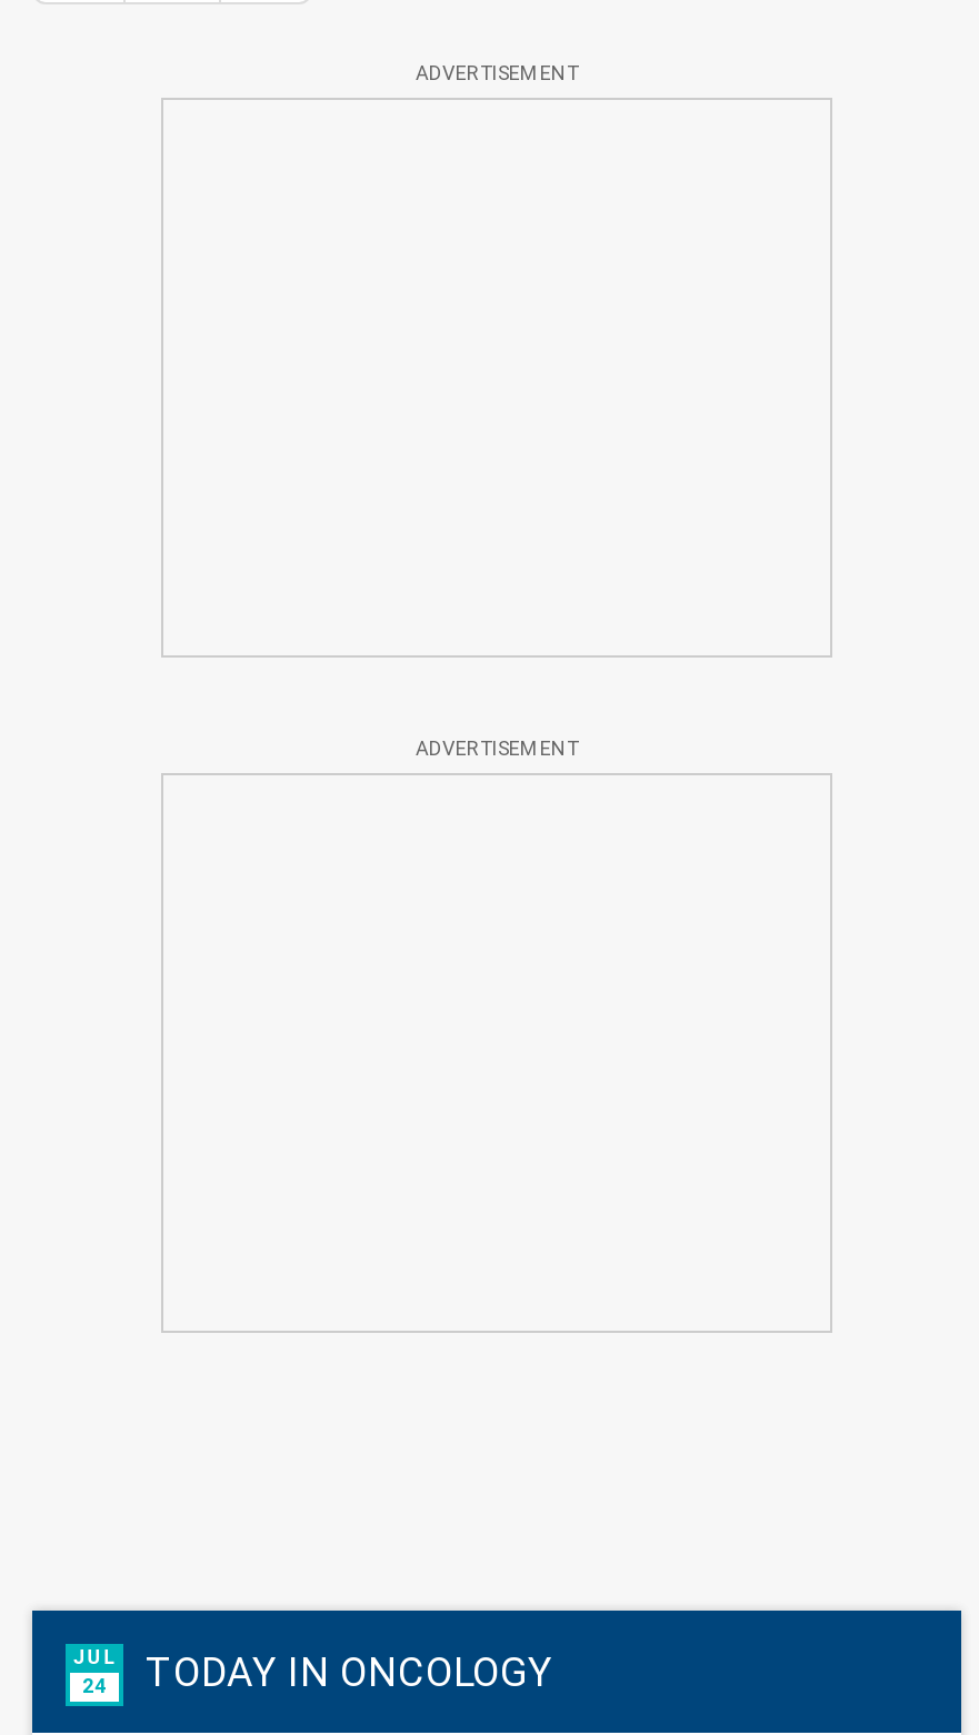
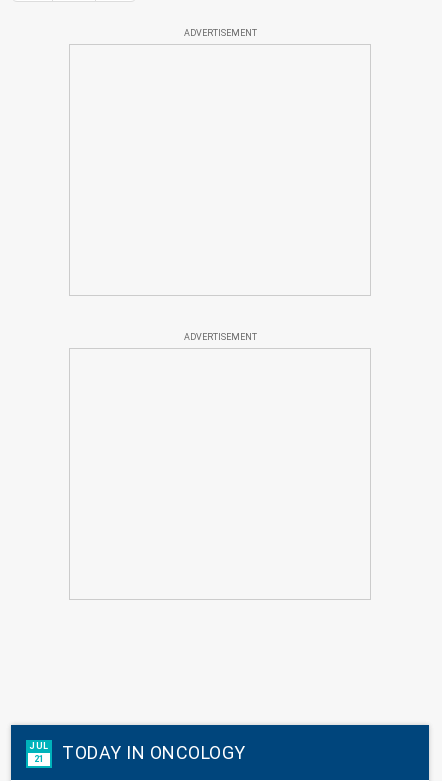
- JUL 24 TODAY IN ONCOLOGY
+ JUL 21 TODAY IN ONCOLOGY
